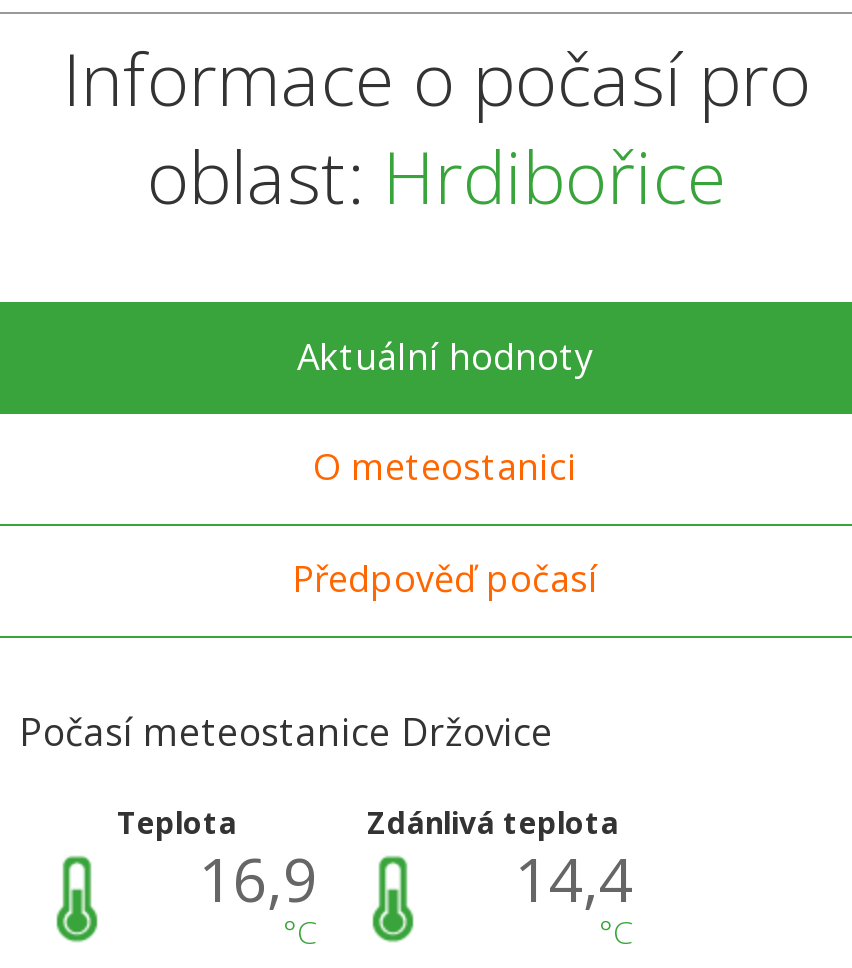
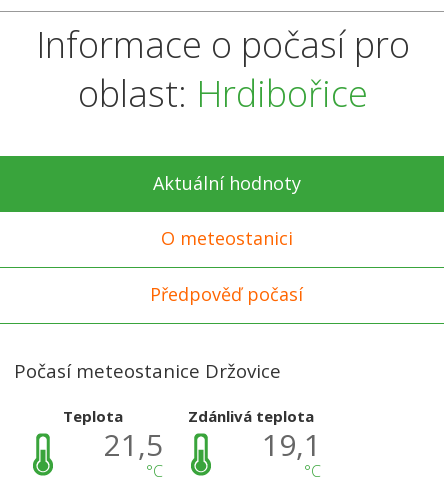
- 16,9
+ 21,5

- 14,4
+ 19,1
